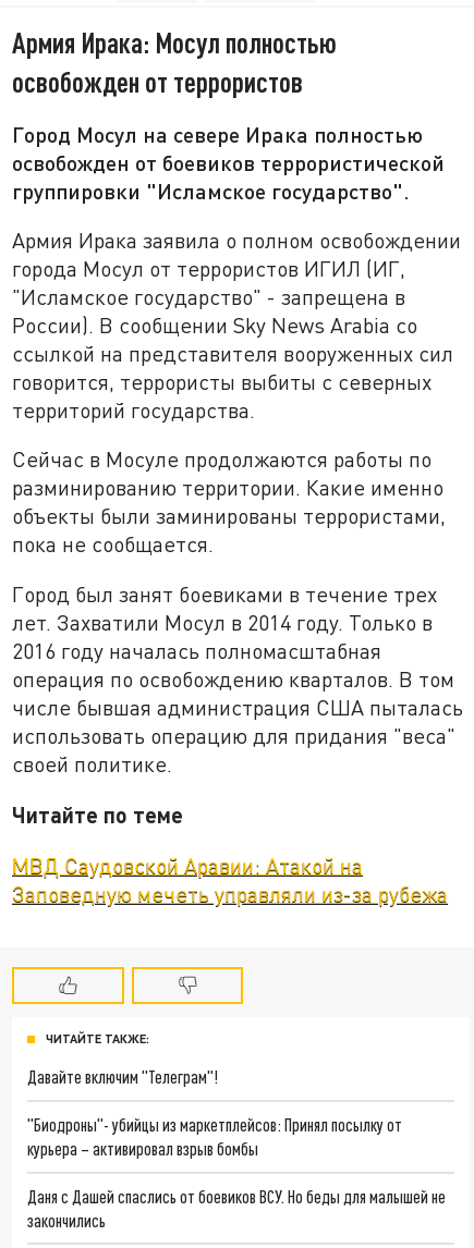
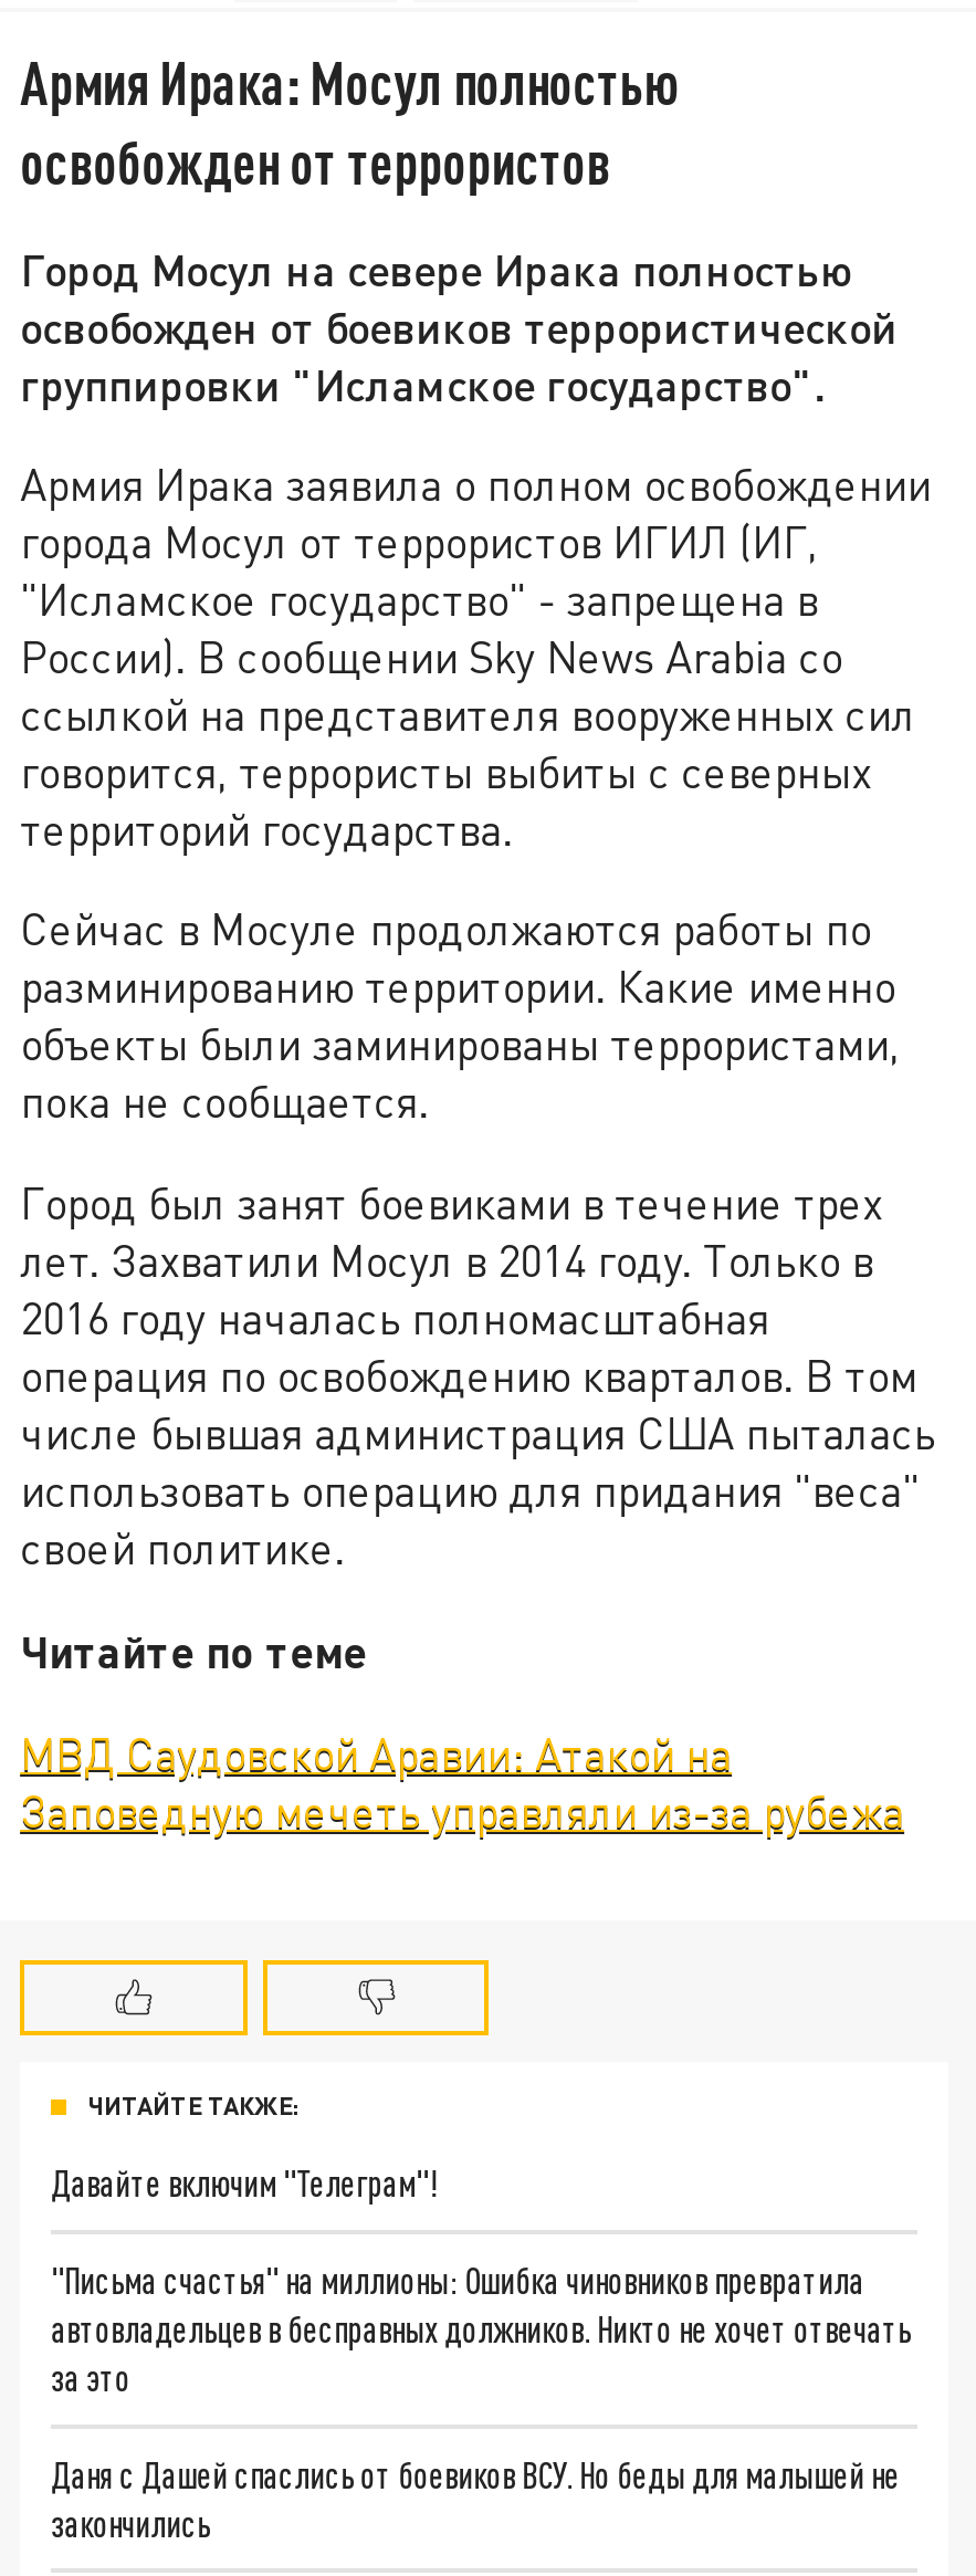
- "Биодроны"- убийцы из маркетплейсов: Принял посылку от
- курьера – активировал взрыв бомбы
+ "Письма счастья" на миллионы: Ошибка чиновников превратила
+ автовладельцев в бесправных должников. Никто не хочет отвечать
+ за это
